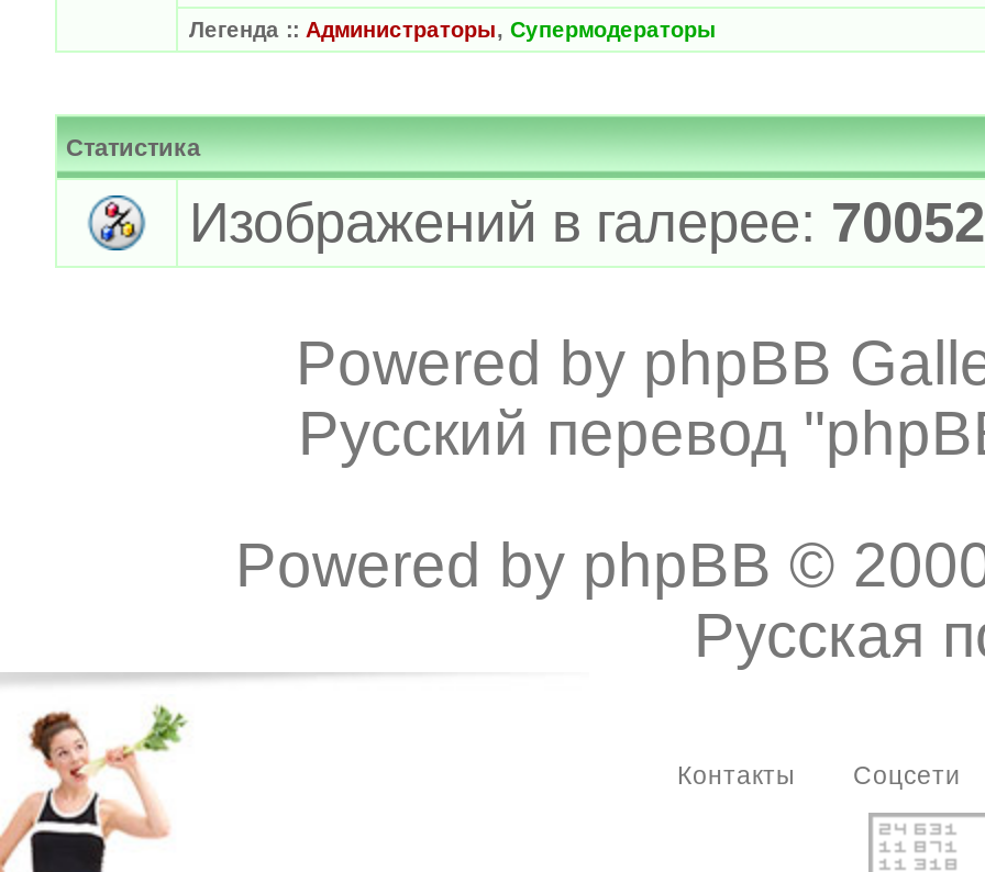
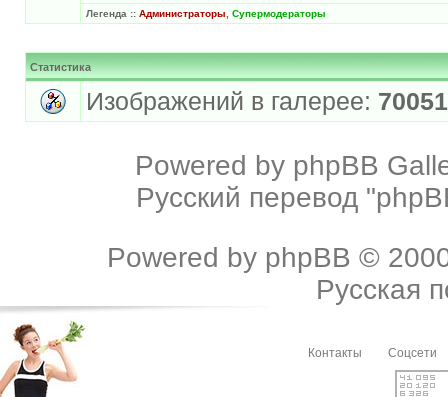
- Изображений в галерее: 70052
+ Изображений в галерее: 70051
